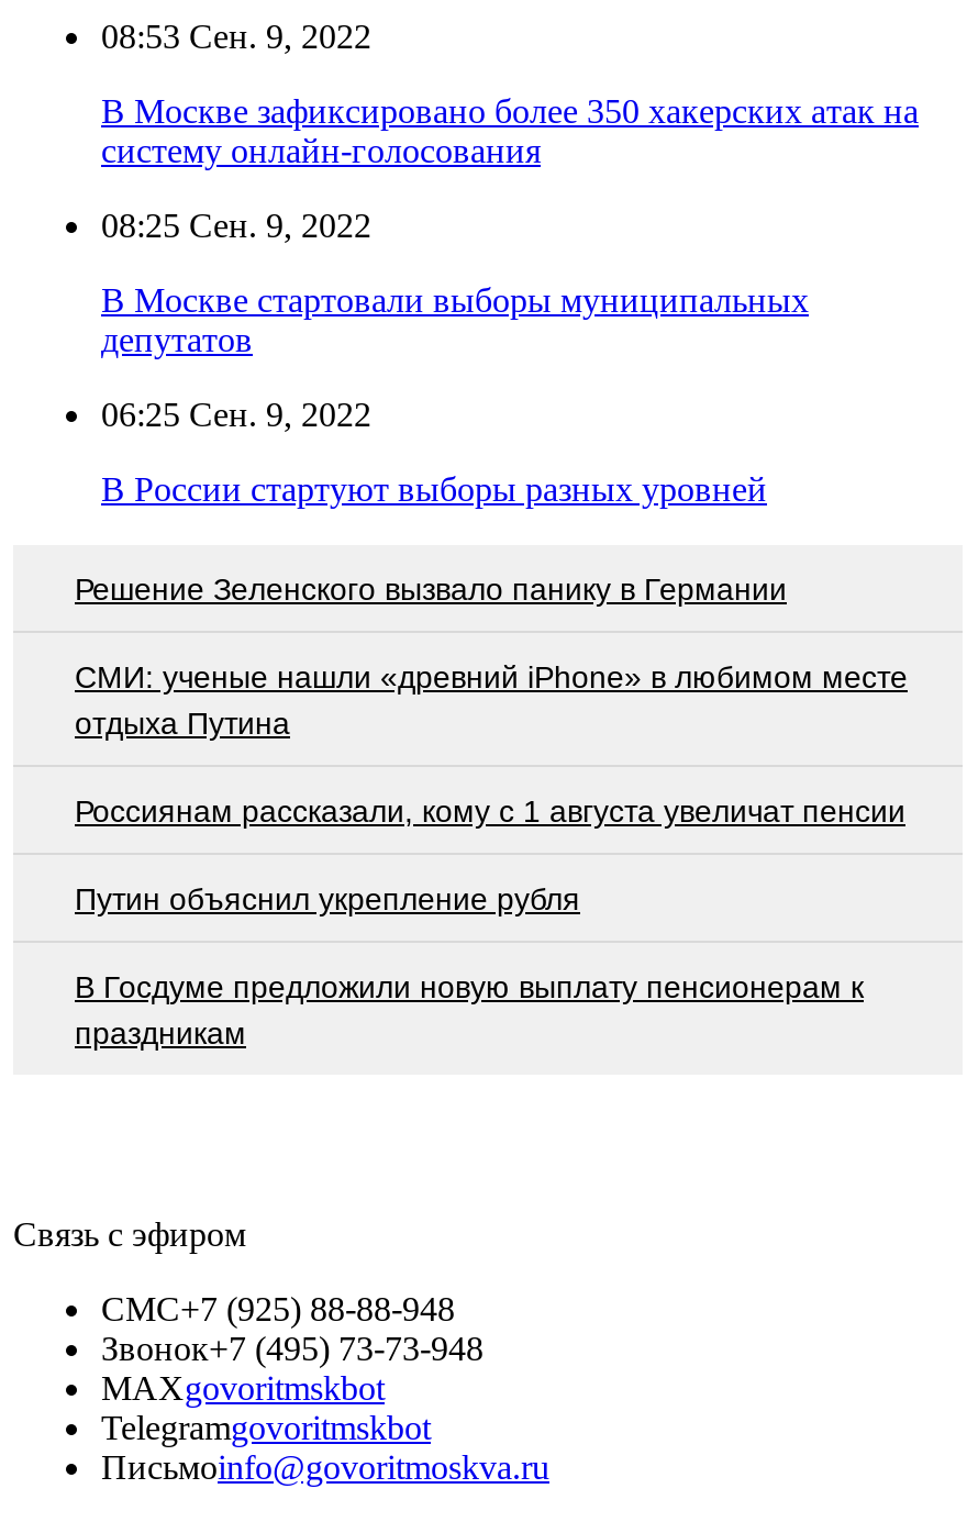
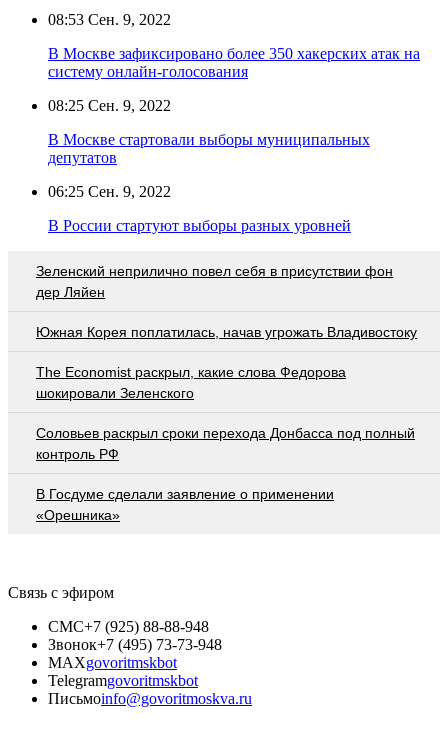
- Решение Зеленского вызвало панику в Германии
+ Зеленский неприлично повел cебя в присутствии фон
+ дер Ляйен

- СМИ: ученые нашли «древний iPhone» в любимом месте
- отдыха Путина
+ Южная Корея поплатилась, начав угрожать Владивостоку

- Россиянам рассказали, кому с 1 августа увеличат пенсии
+ The Economist раскрыл, какие слова Федорова
+ шокировали Зеленского

- Путин объяснил укрепление рубля
+ Соловьев раскрыл сроки перехода Донбасса под полный
+ контроль РФ

- В Госдуме предложили новую выплату пенсионерам к
- праздникам
+ В Госдуме сделали заявление о применении
+ «Орешника»
